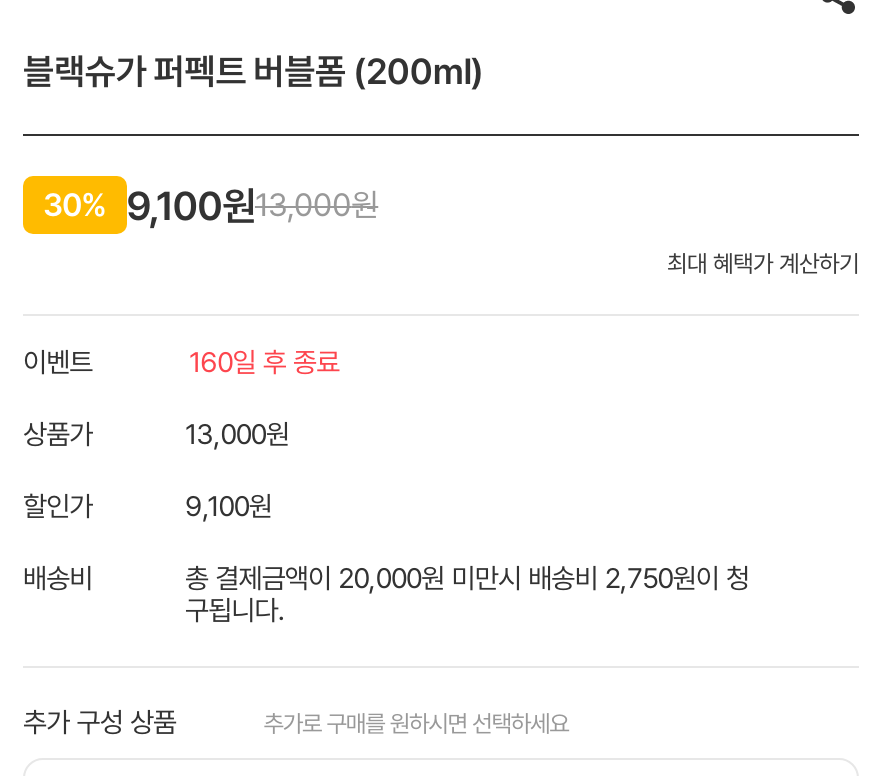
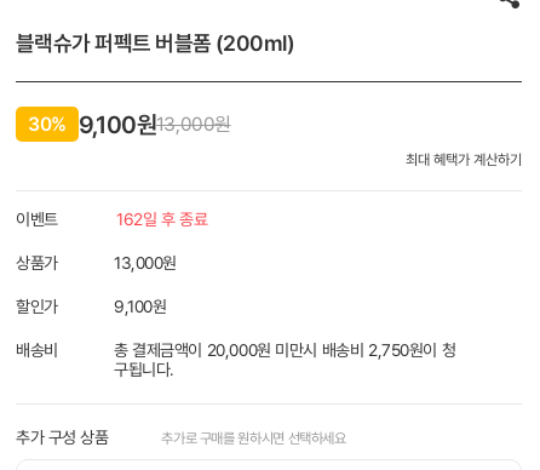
- 160일 후 종료
+ 162일 후 종료
